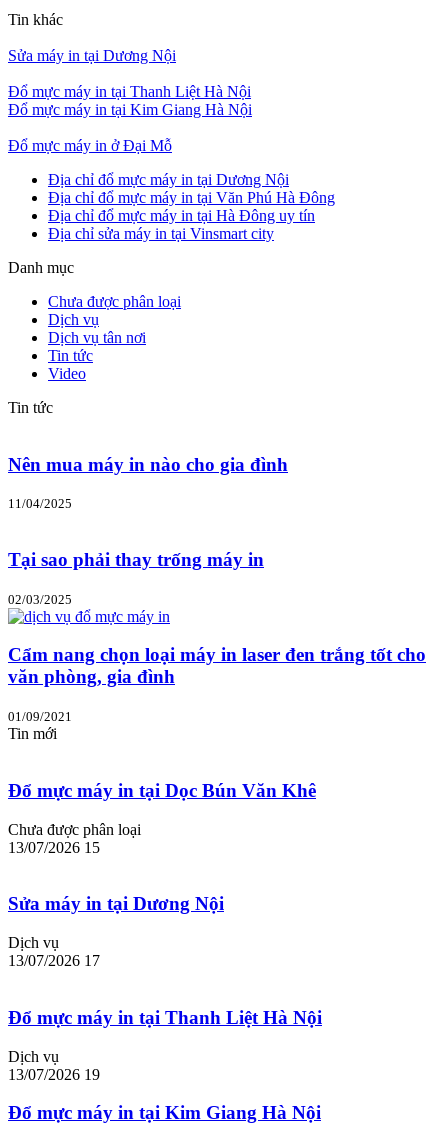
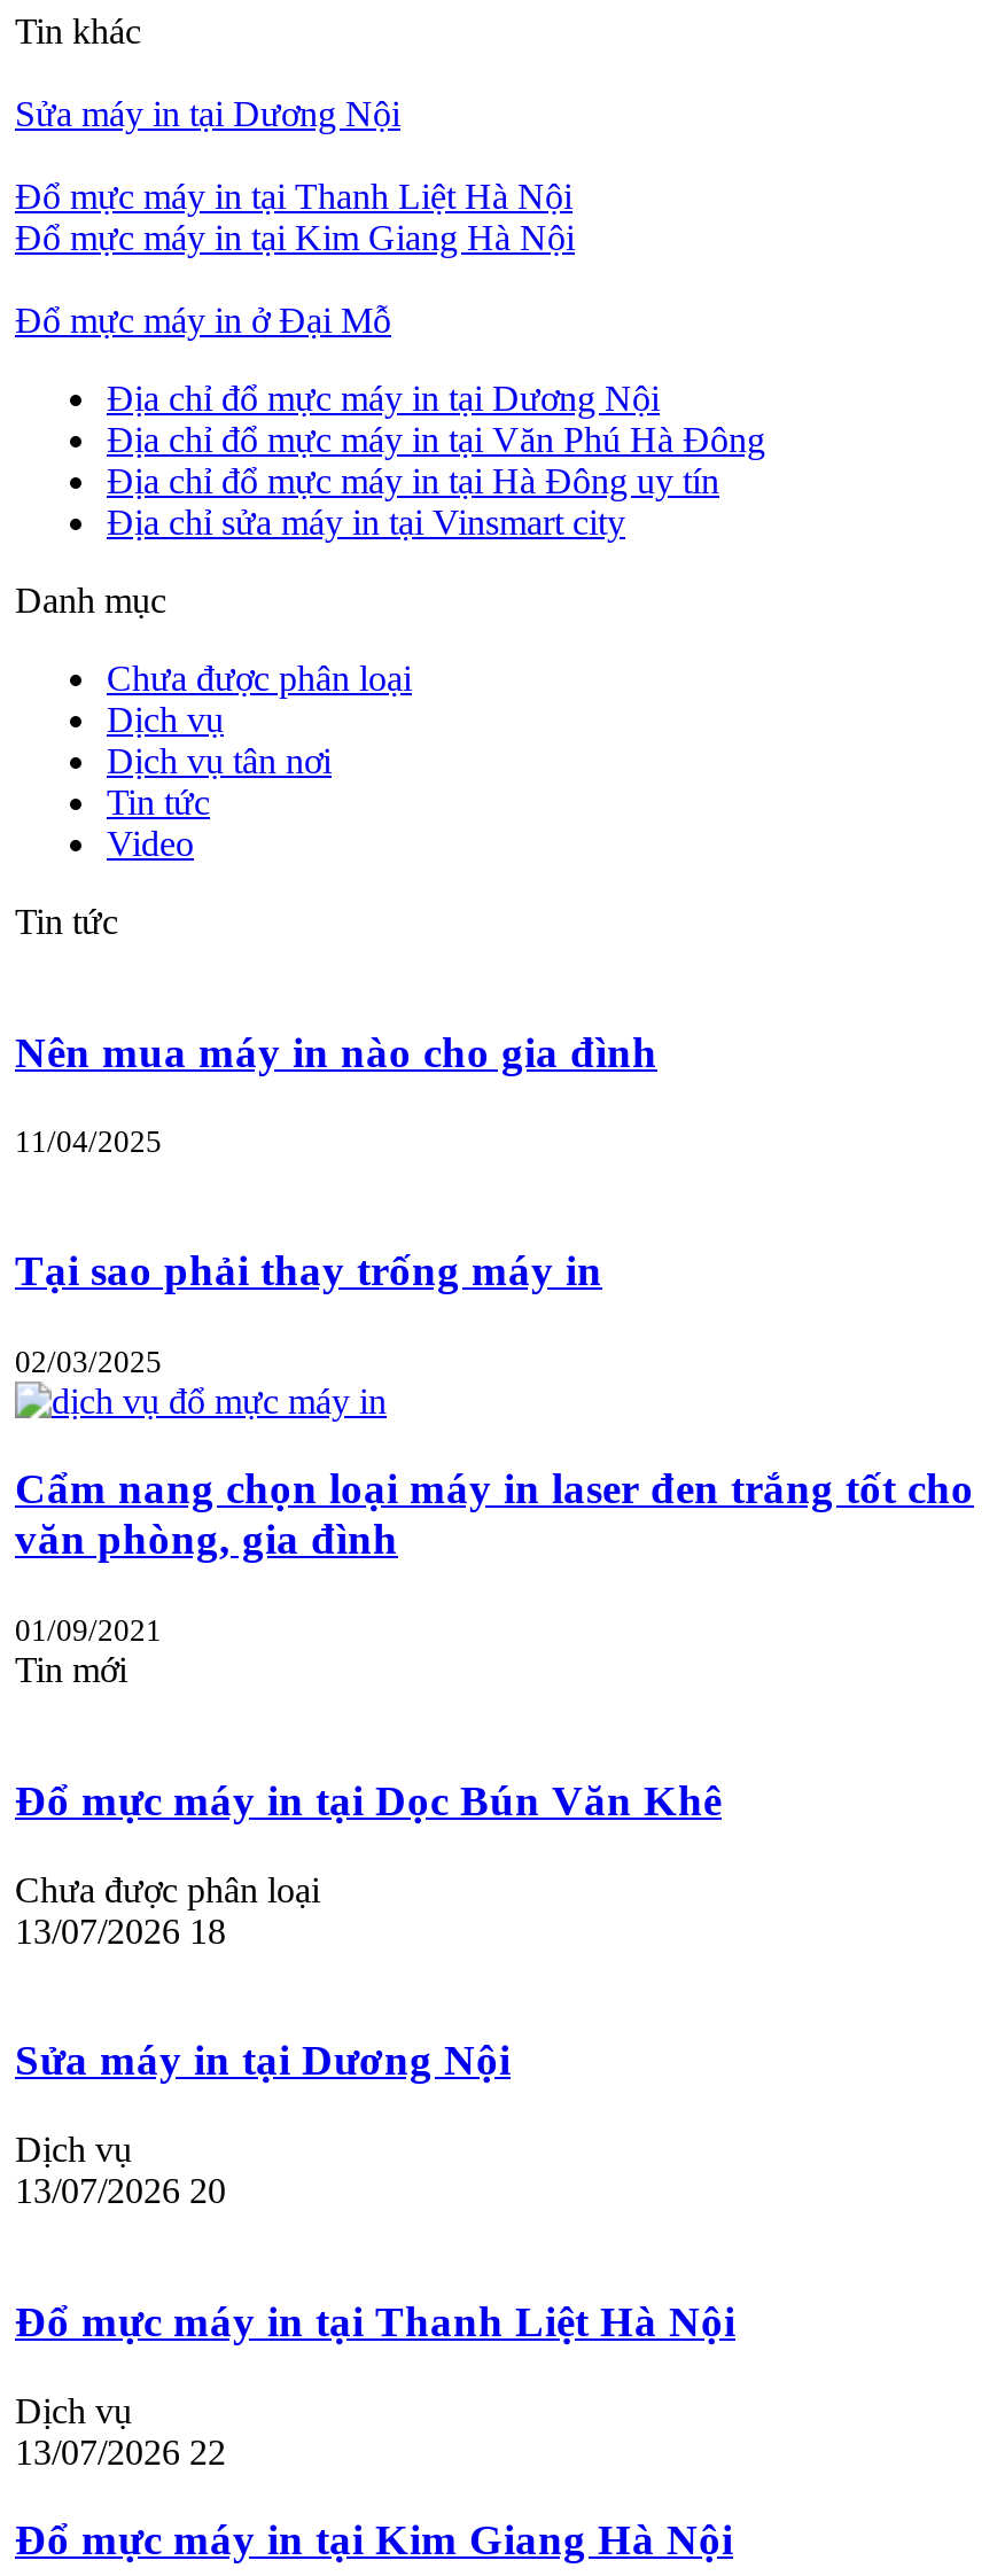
- 13/07/2026 15
+ 13/07/2026 18

- 13/07/2026 17
+ 13/07/2026 20

- 13/07/2026 19
+ 13/07/2026 22
